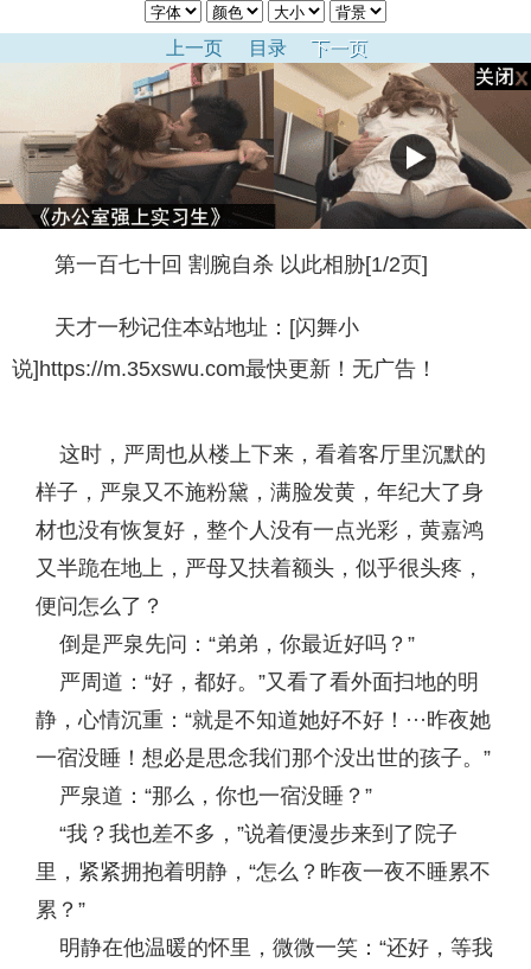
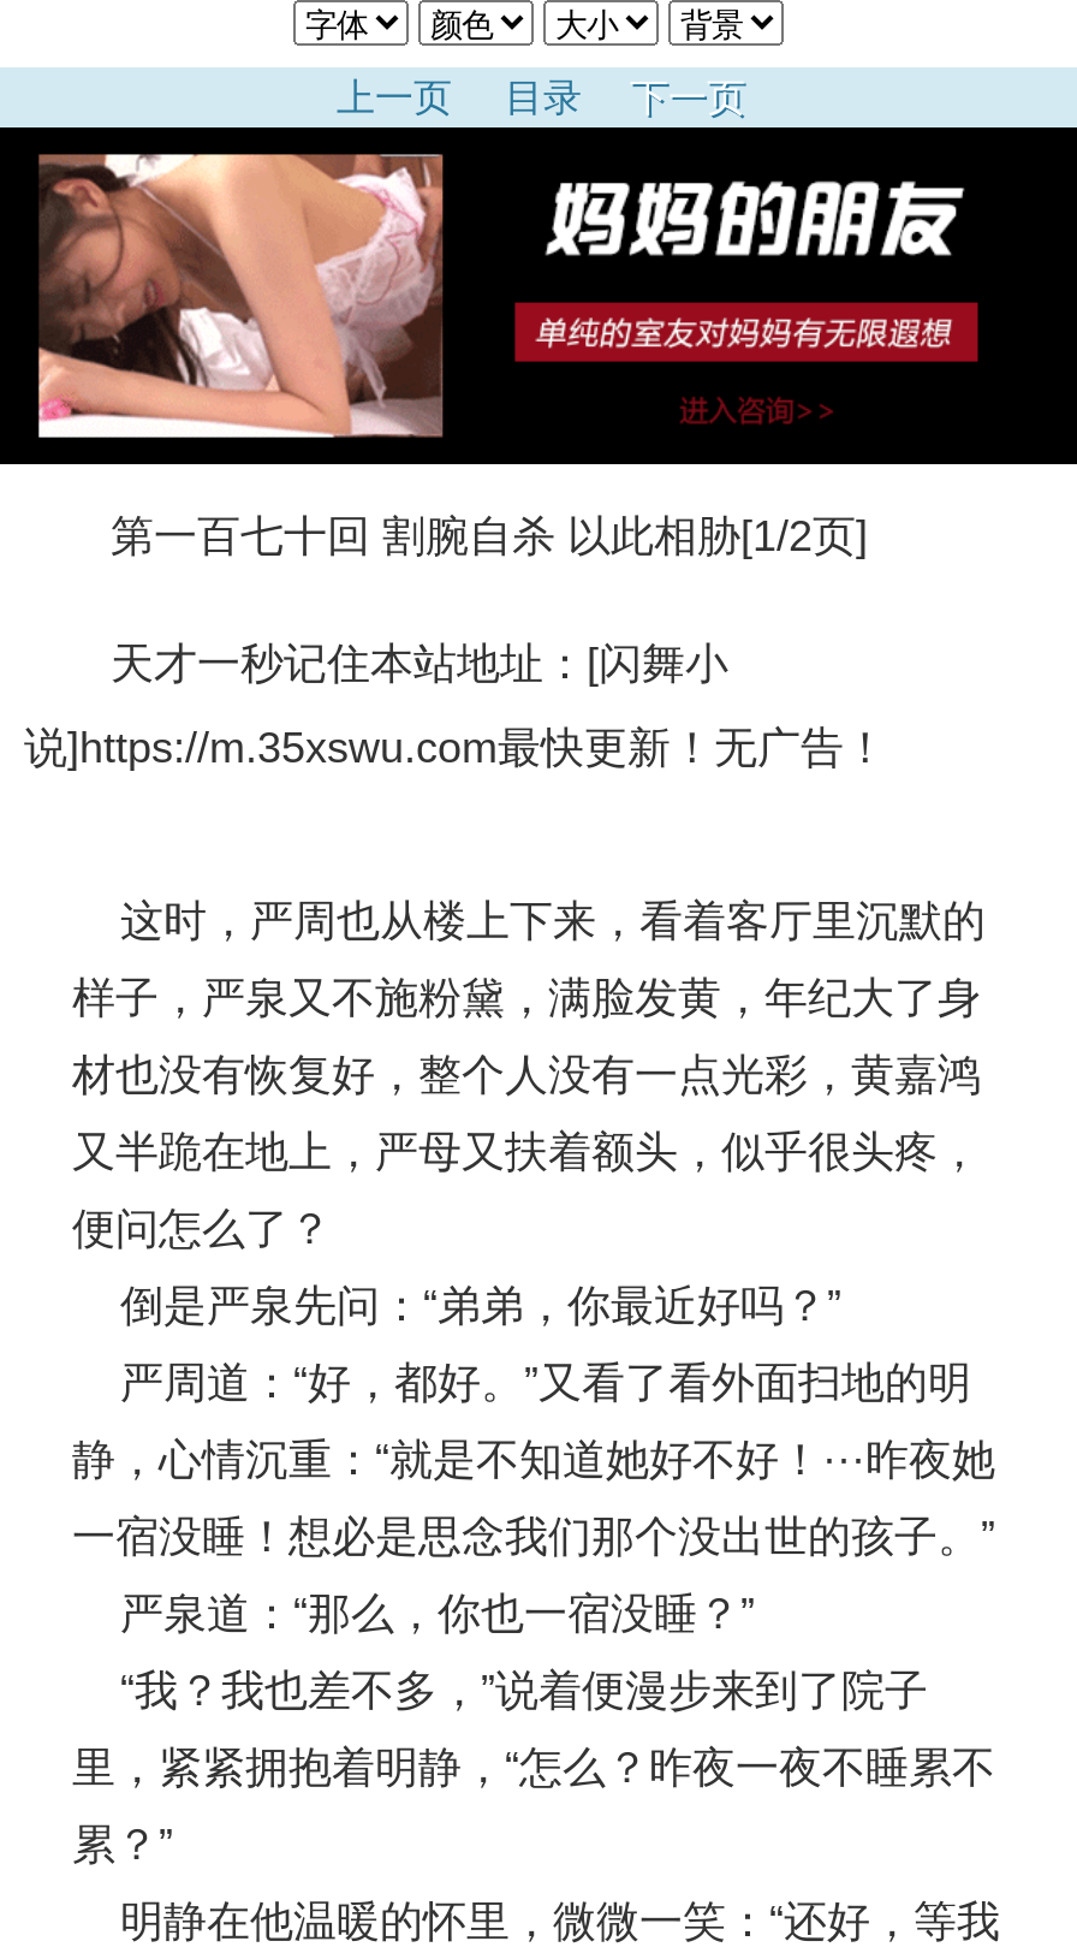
- [image]
+ [image]
